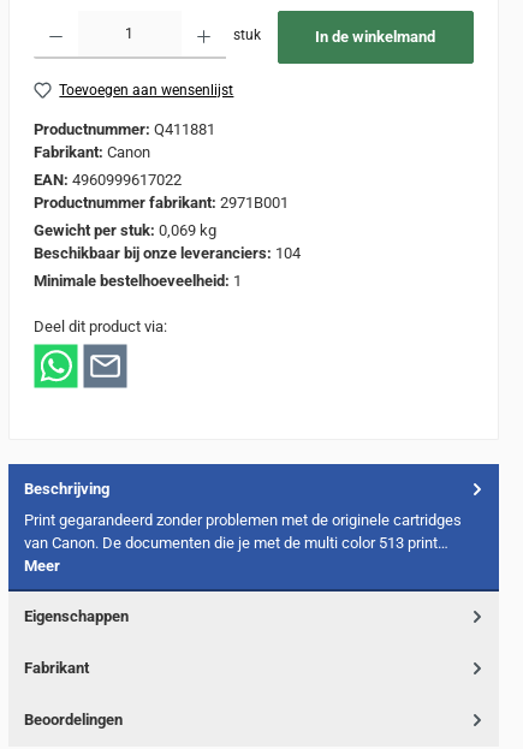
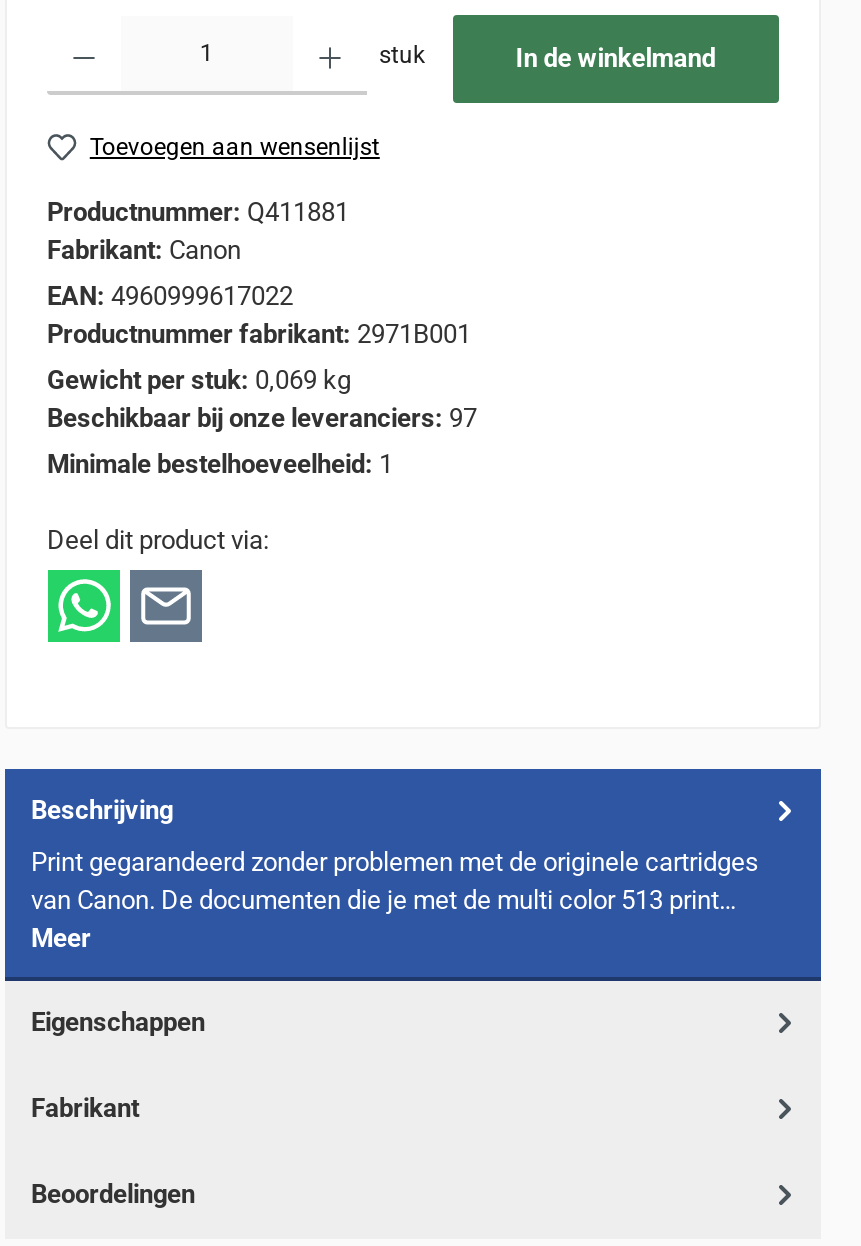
- Beschikbaar bij onze leveranciers: 104
+ Beschikbaar bij onze leveranciers: 97
